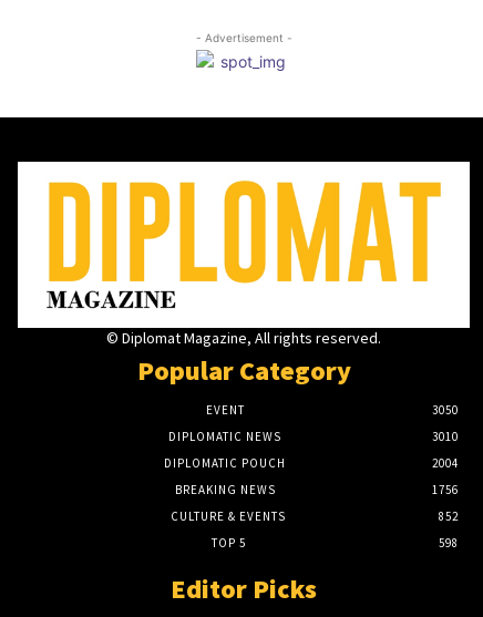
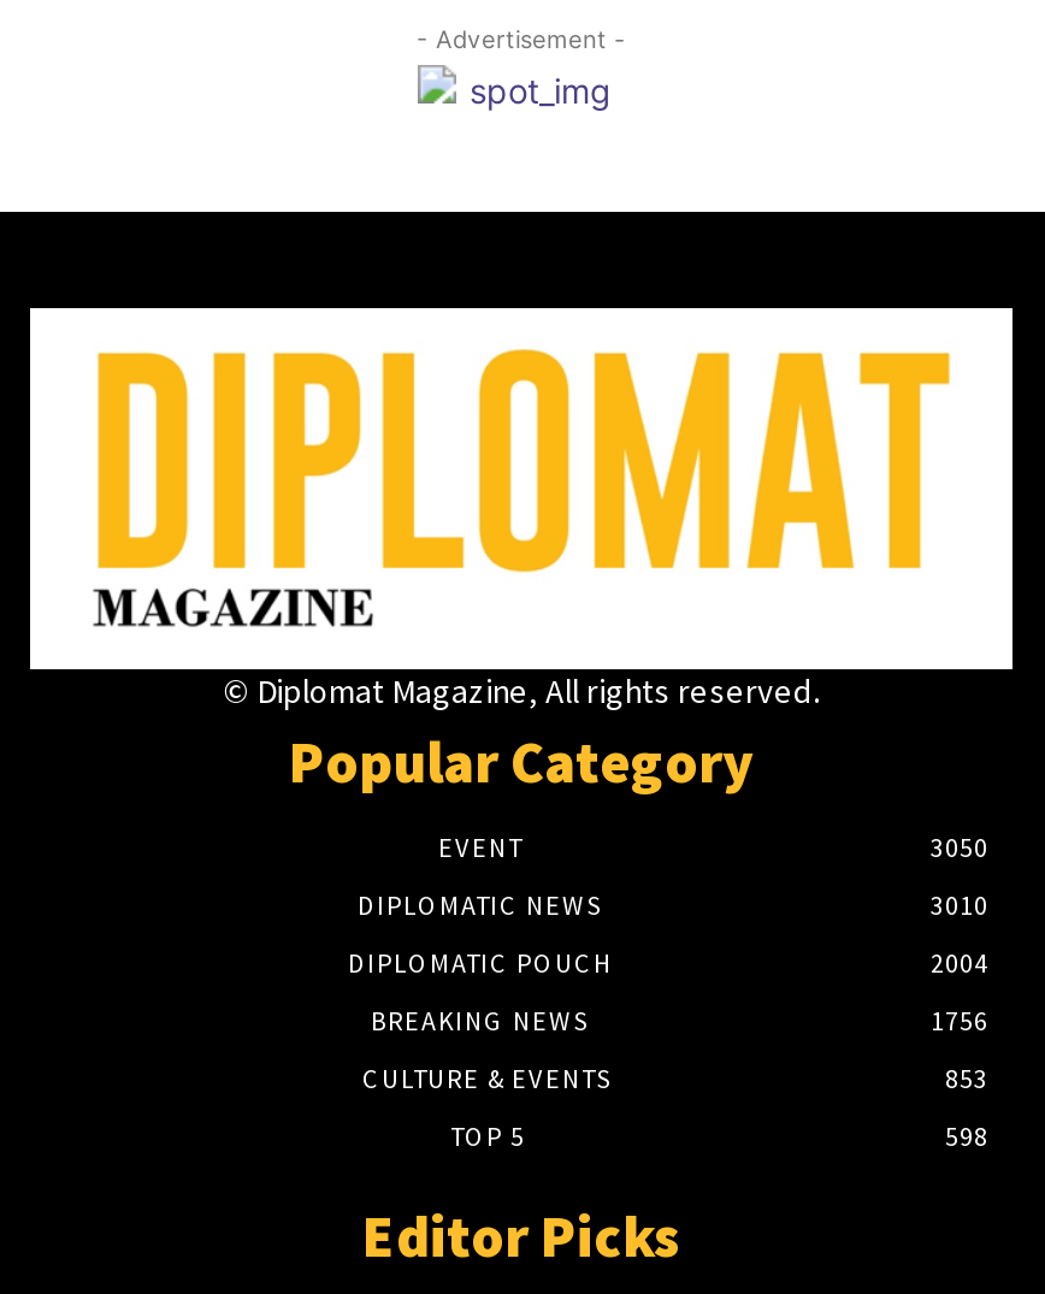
- 852
+ 853
